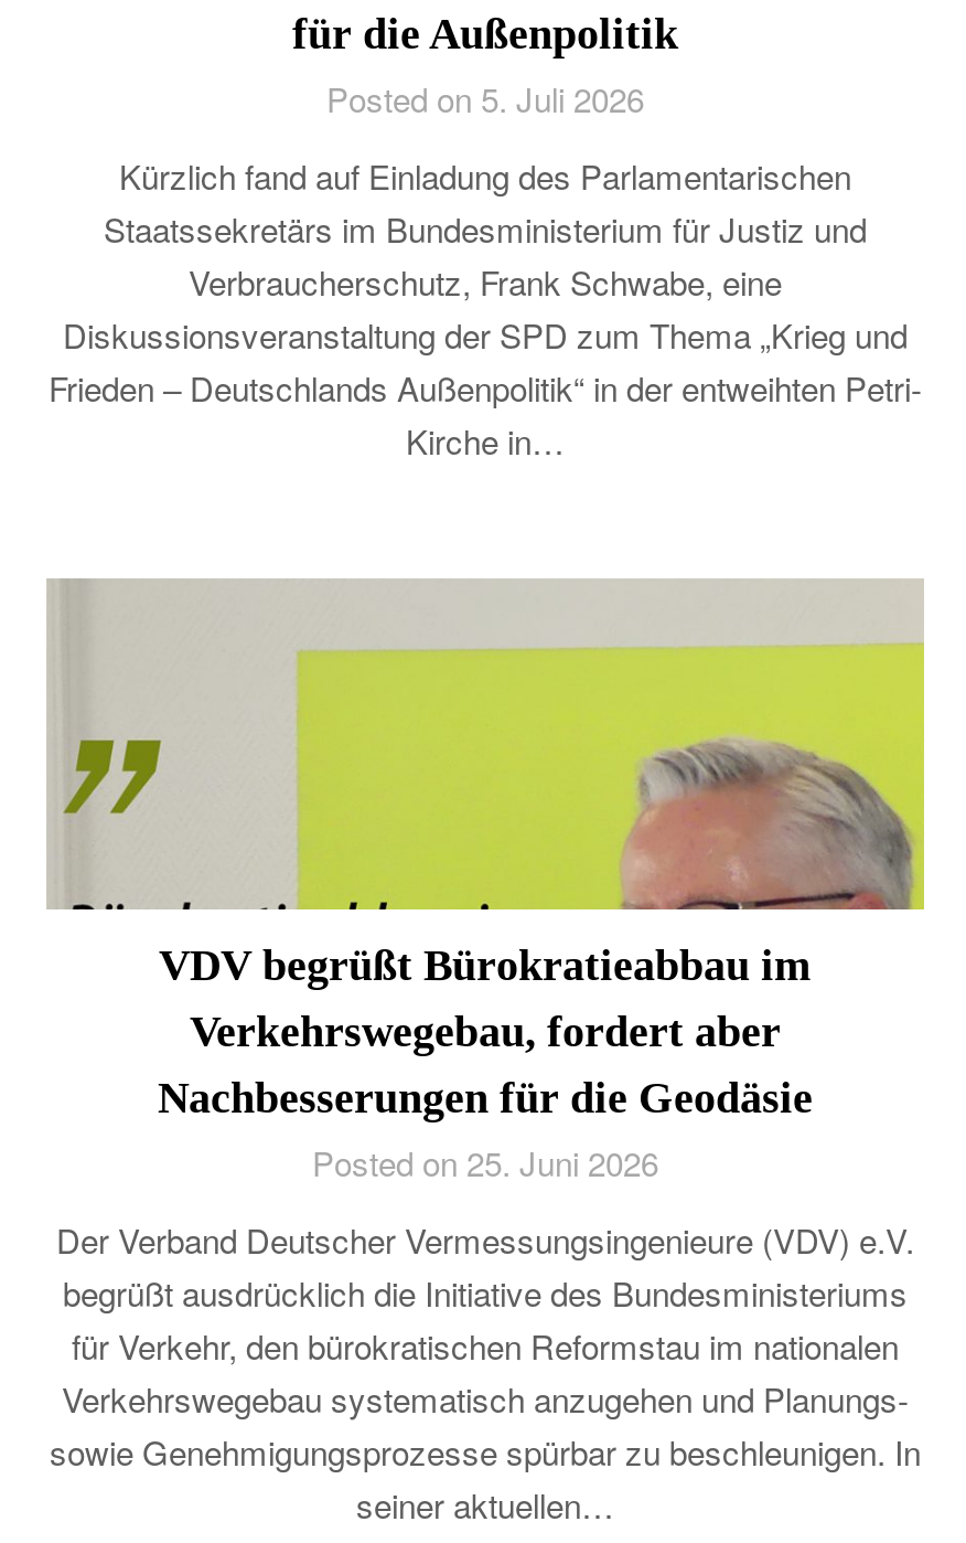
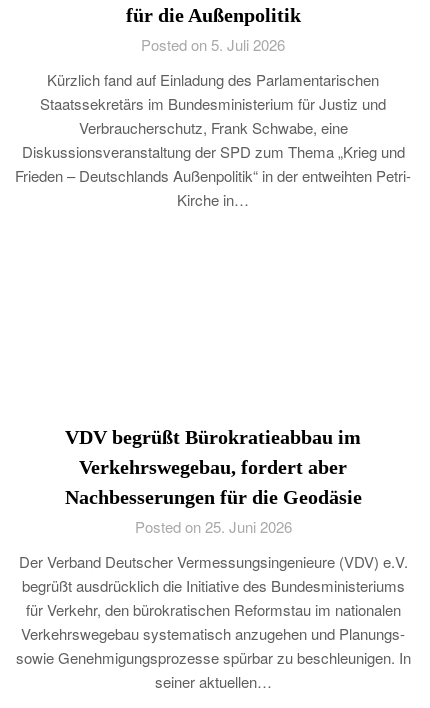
- [image]
